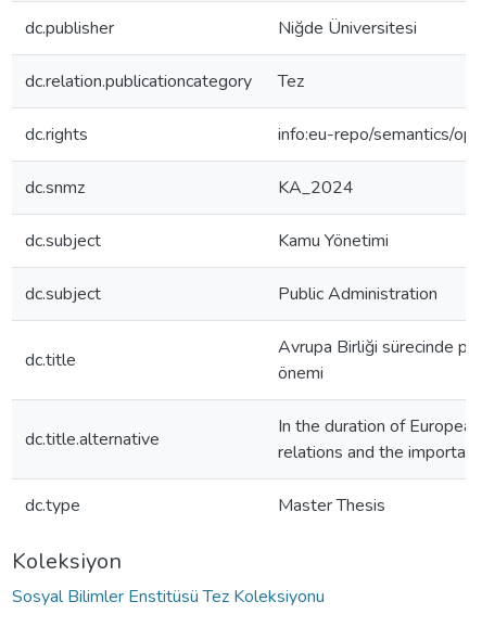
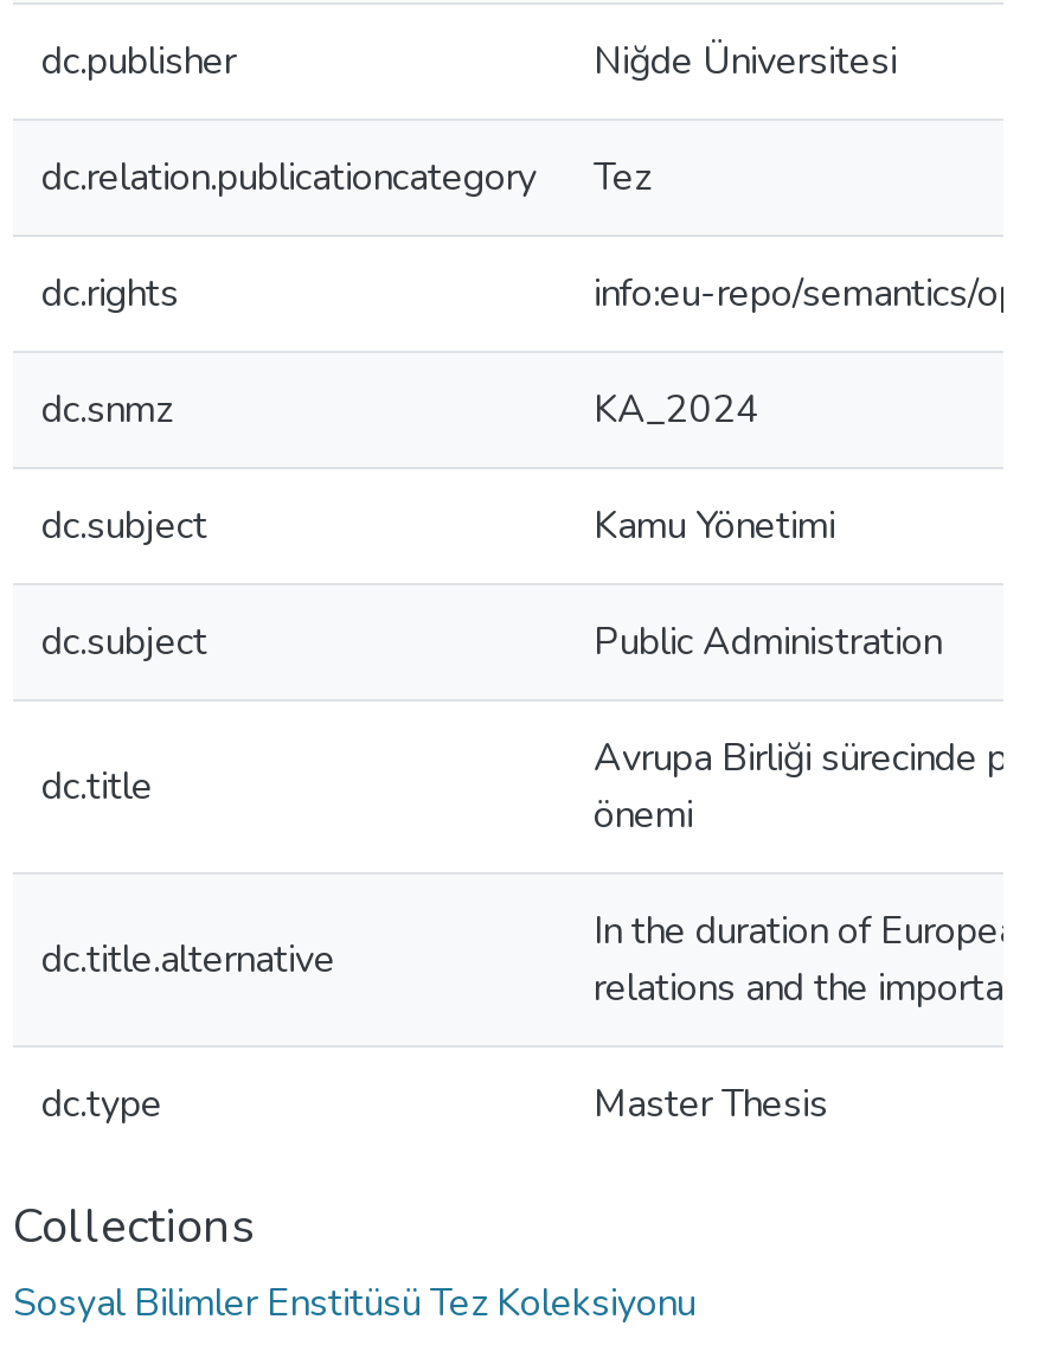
- Koleksiyon
+ Collections
